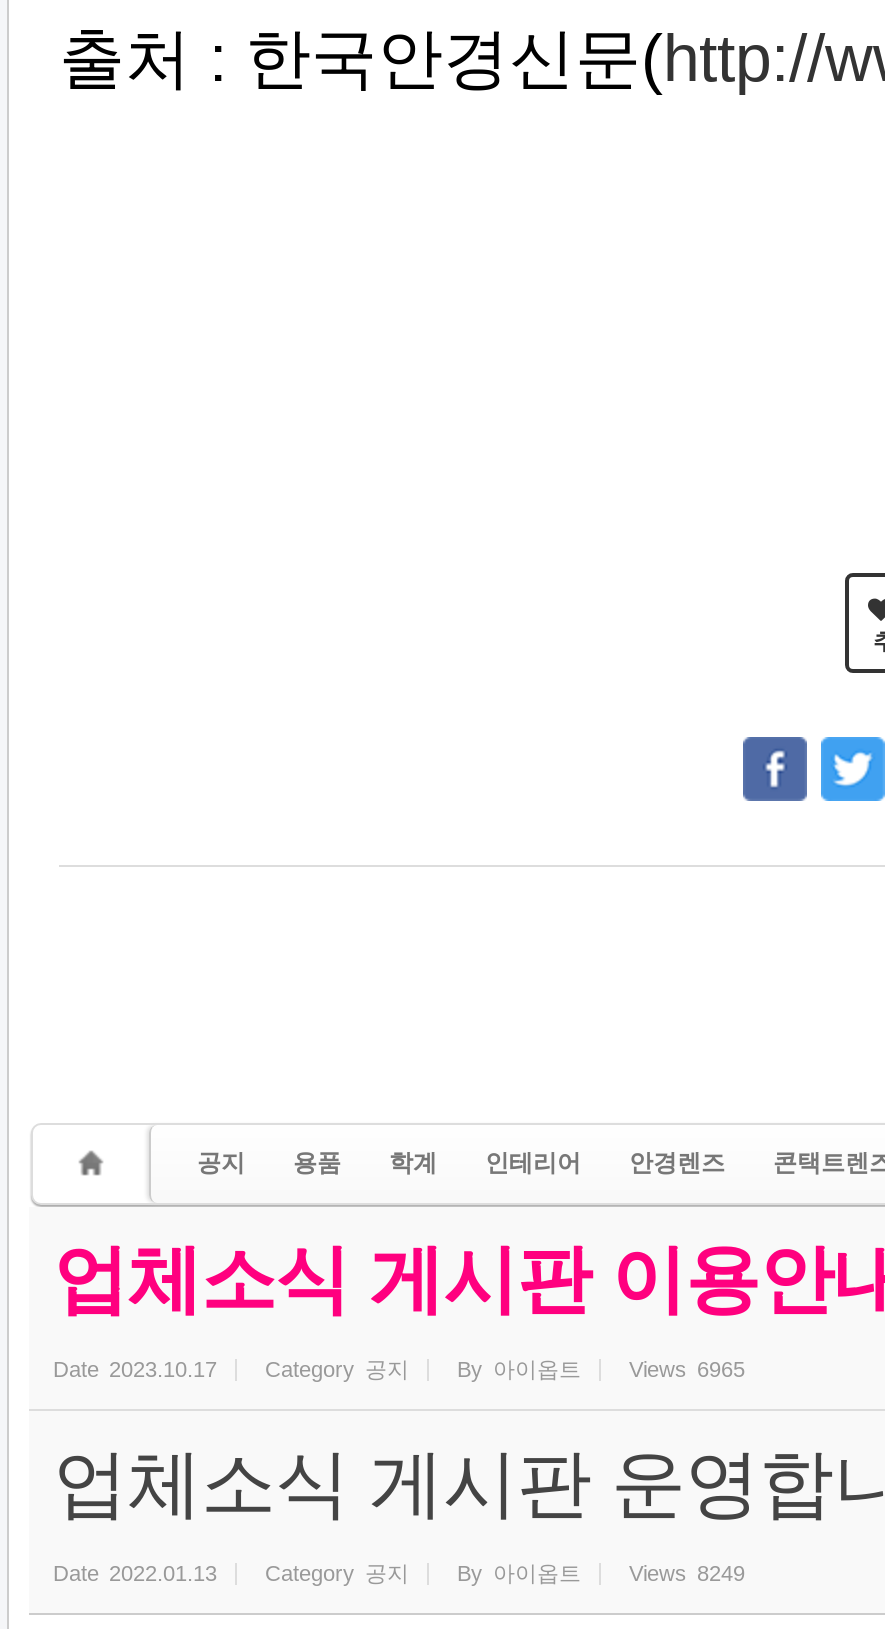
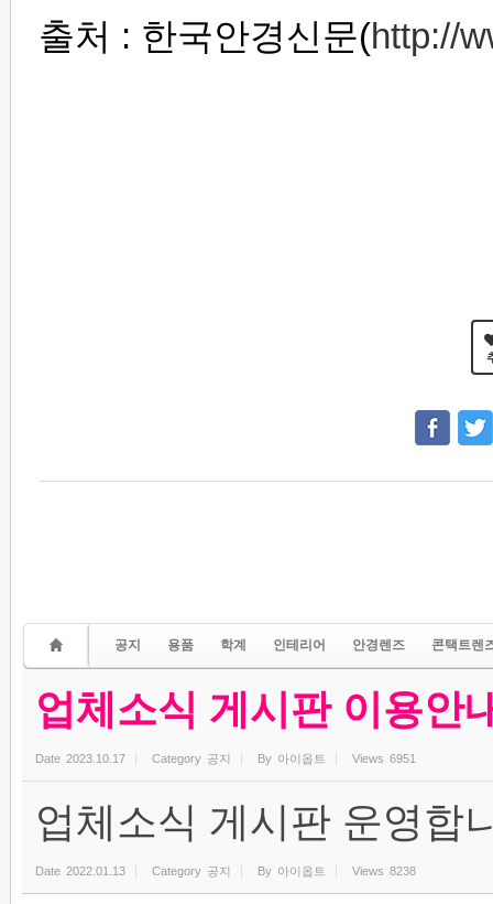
- Date 2023.10.17 Category 공지 By 아이옵트 Views 6965
+ Date 2023.10.17 Category 공지 By 아이옵트 Views 6951

- Date 2022.01.13 Category 공지 By 아이옵트 Views 8249
+ Date 2022.01.13 Category 공지 By 아이옵트 Views 8238
